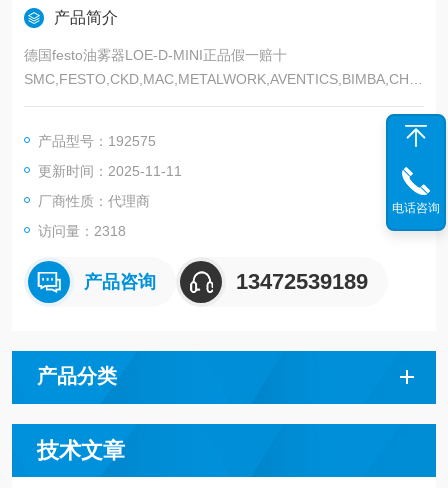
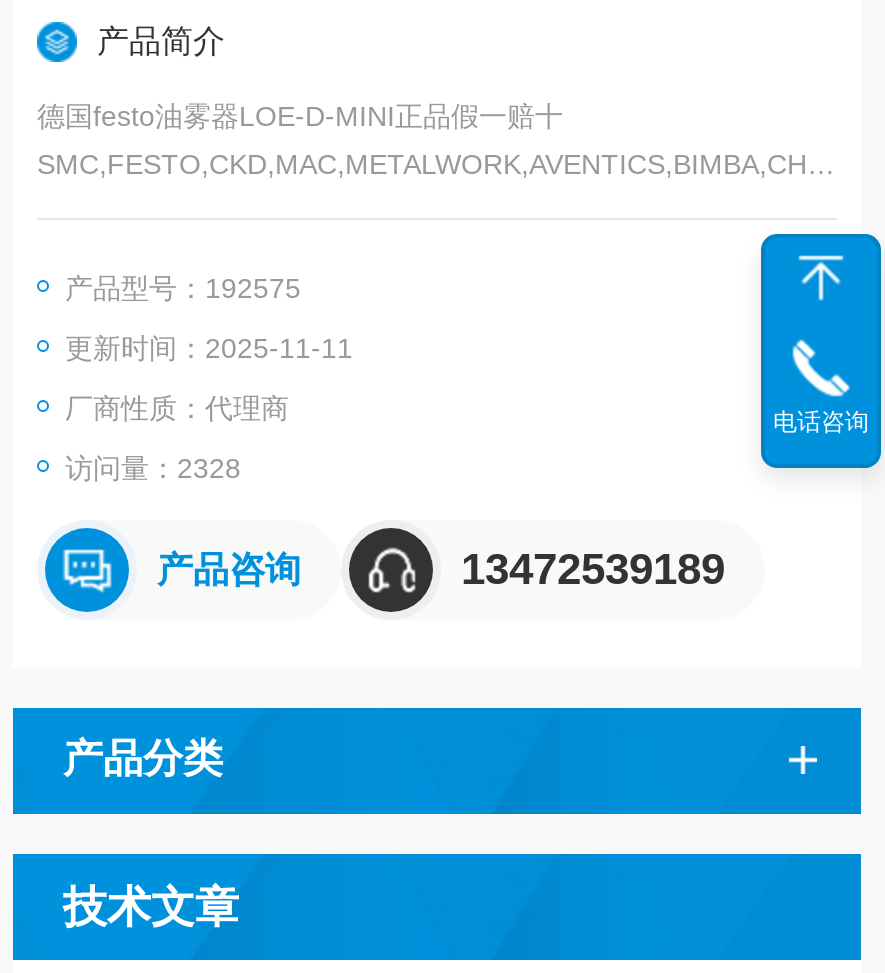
- 访问量：2318
+ 访问量：2328
